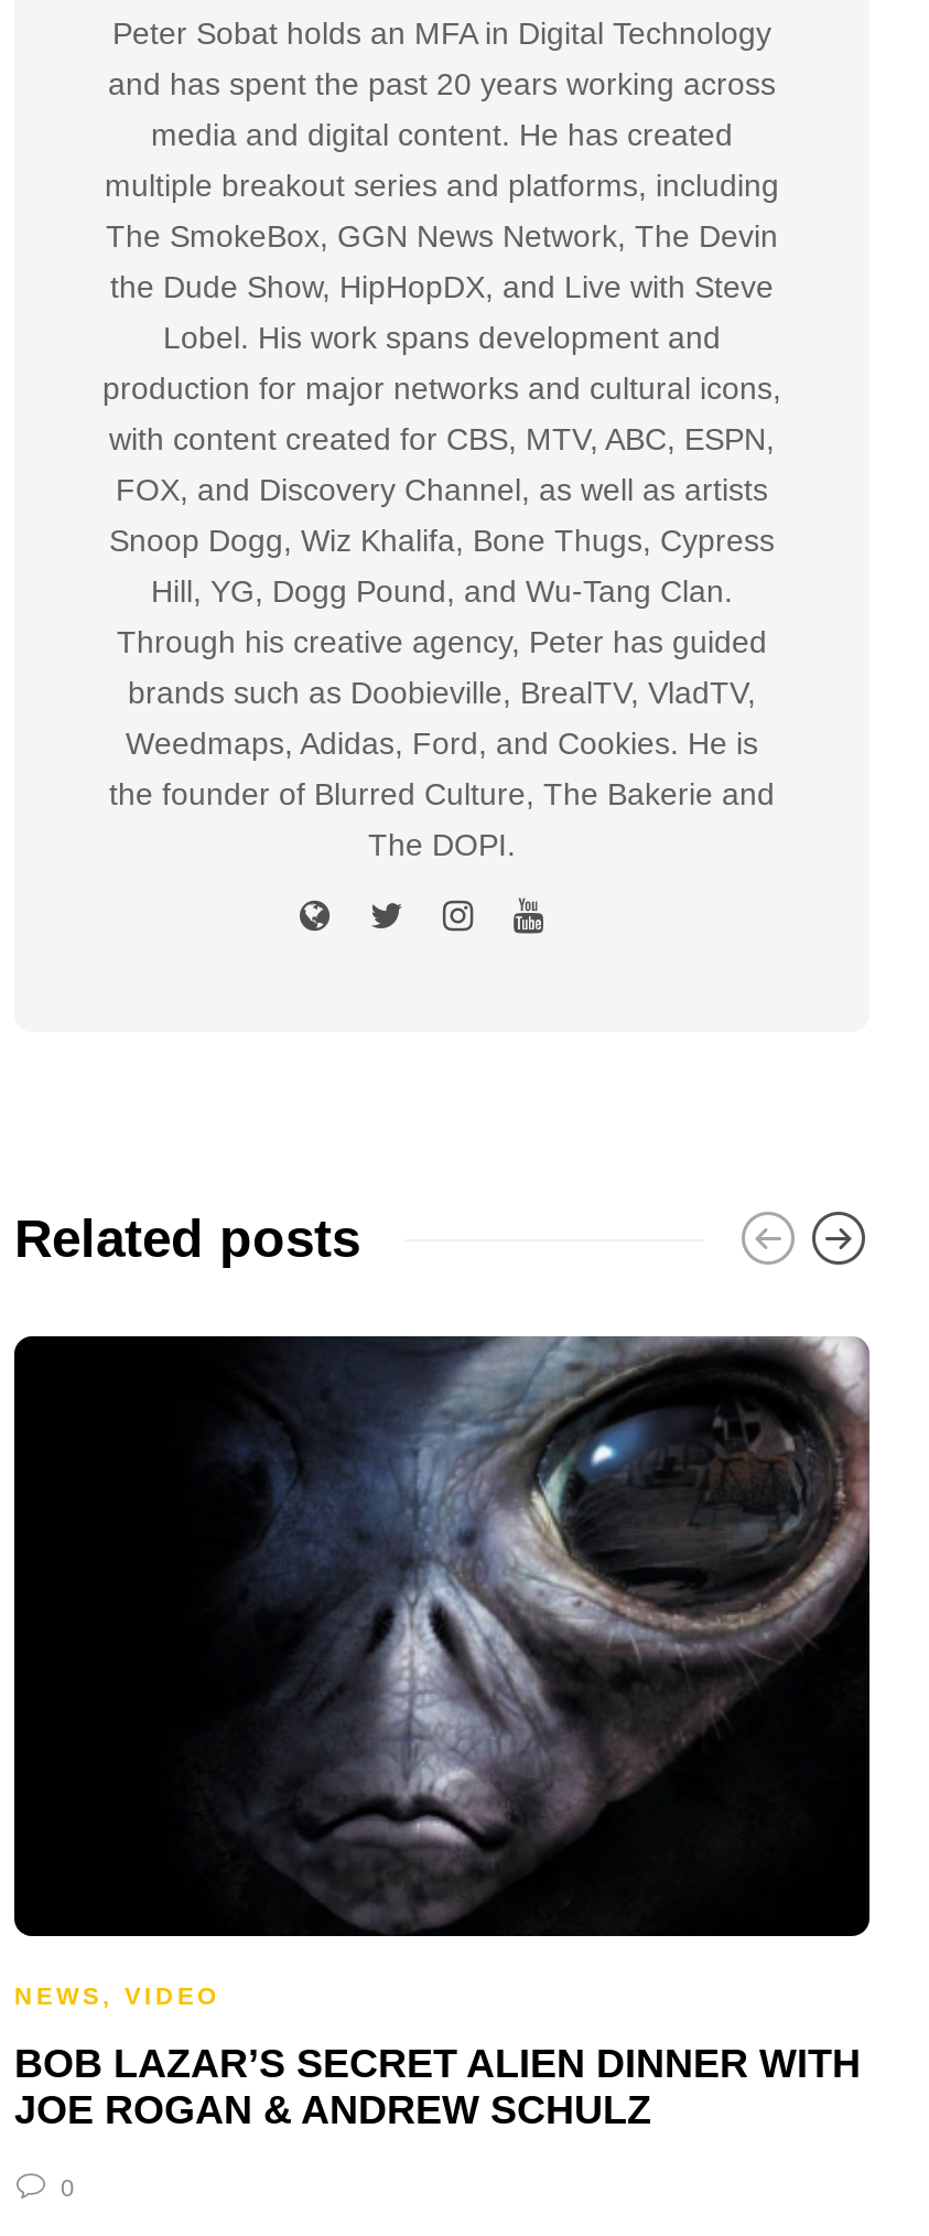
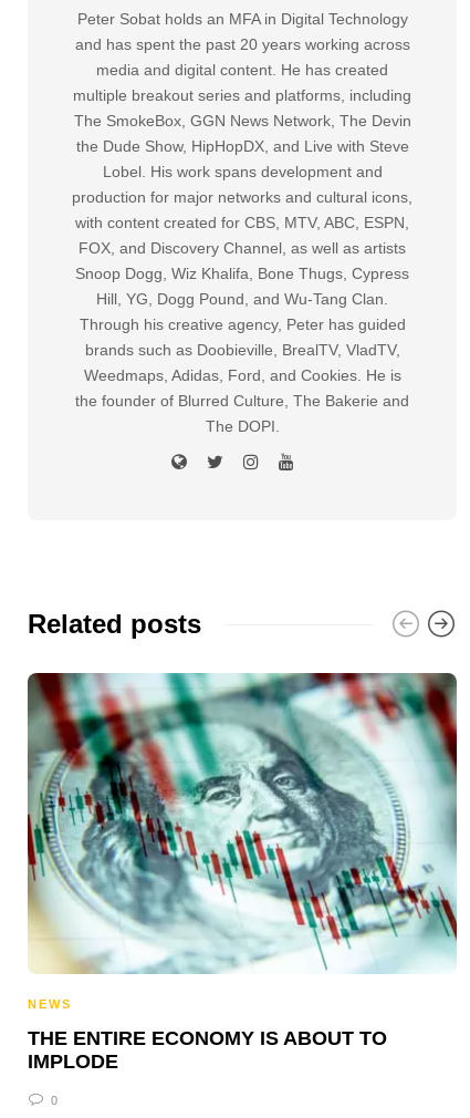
- [image]
- NEWS, VIDEO
+ [image]
+ NEWS

- BOB LAZAR’S SECRET ALIEN DINNER WITH
- JOE ROGAN & ANDREW SCHULZ
+ THE ENTIRE ECONOMY IS ABOUT TO
+ IMPLODE
